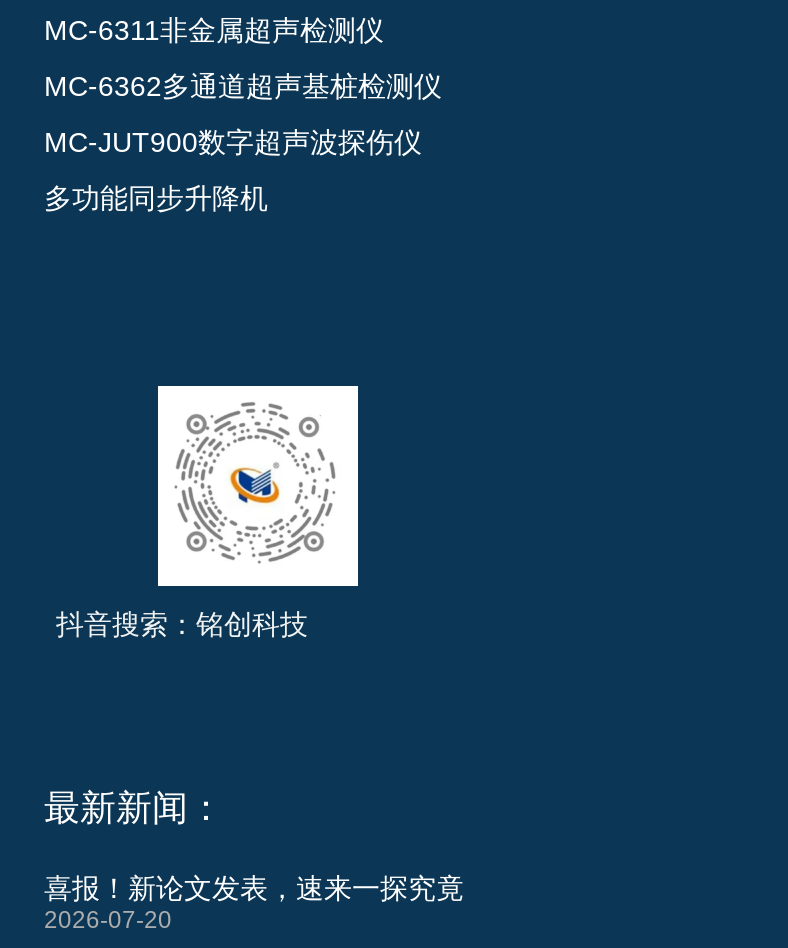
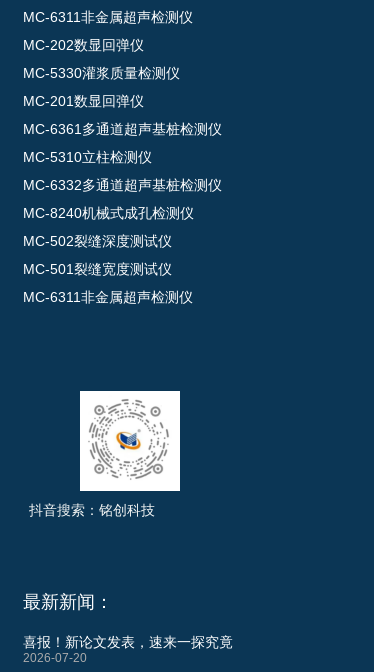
- MC-6362多通道超声基桩检测仪
- MC-JUT900数字超声波探伤仪
- 多功能同步升降机
+ MC-202数显回弹仪
+ MC-5330灌浆质量检测仪
+ MC-201数显回弹仪
+ MC-6361多通道超声基桩检测仪
+ MC-5310立柱检测仪
+ MC-6332多通道超声基桩检测仪
+ MC-8240机械式成孔检测仪
+ MC-502裂缝深度测试仪
+ MC-501裂缝宽度测试仪
+ MC-6311非金属超声检测仪
